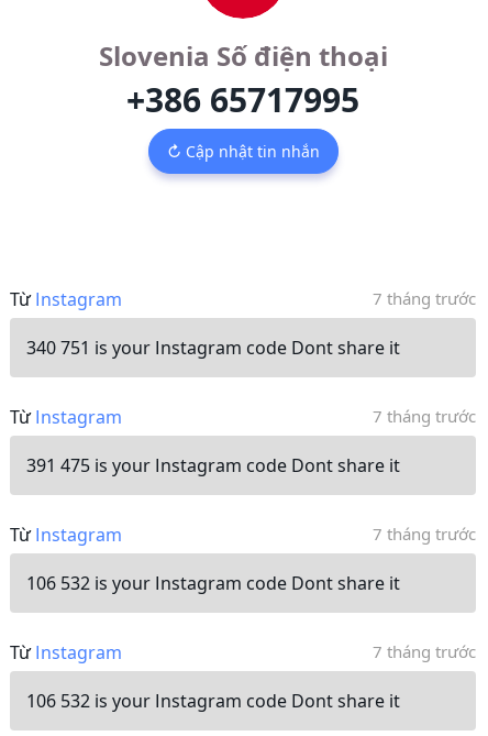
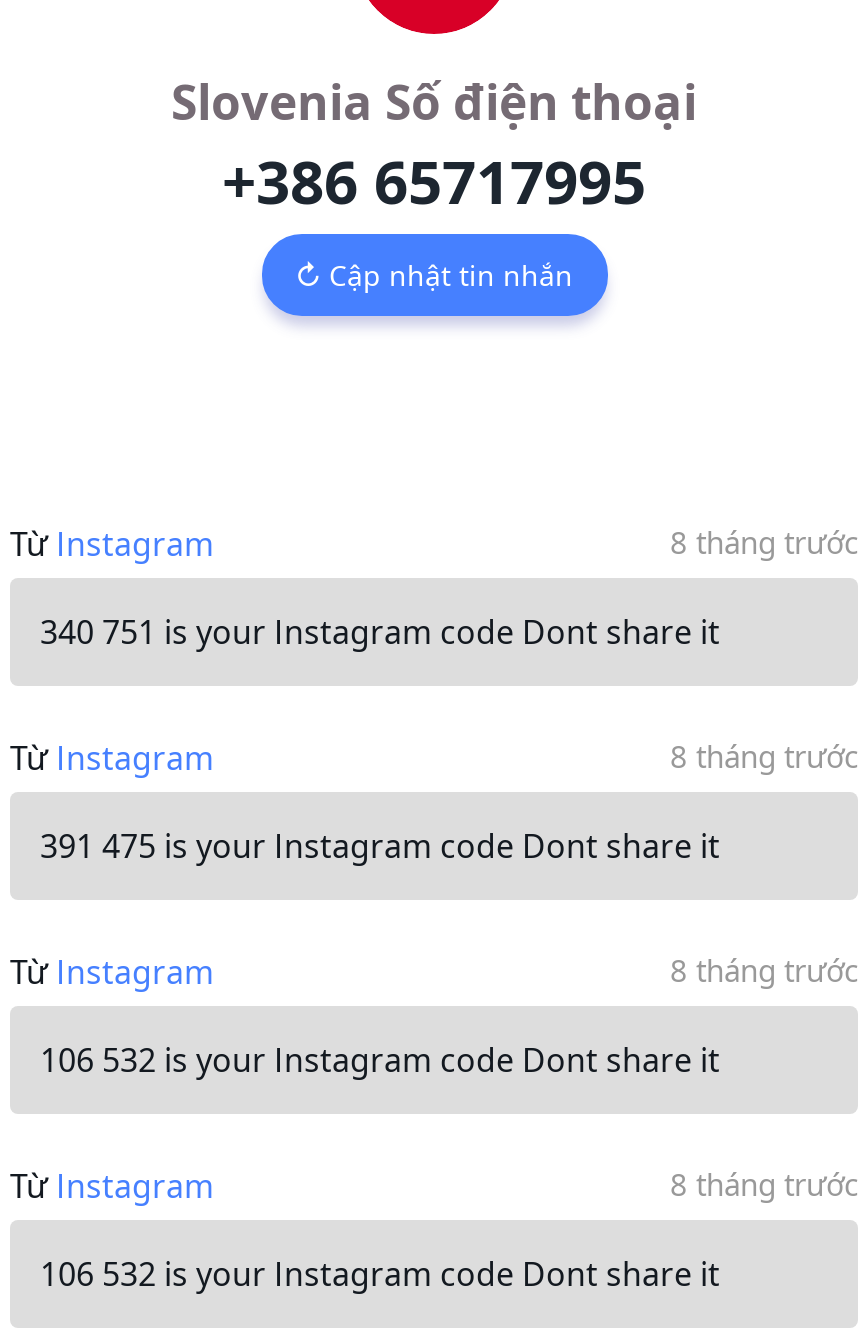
- 7 tháng trước
+ 8 tháng trước

- 7 tháng trước
+ 8 tháng trước

- 7 tháng trước
+ 8 tháng trước

- 7 tháng trước
+ 8 tháng trước
